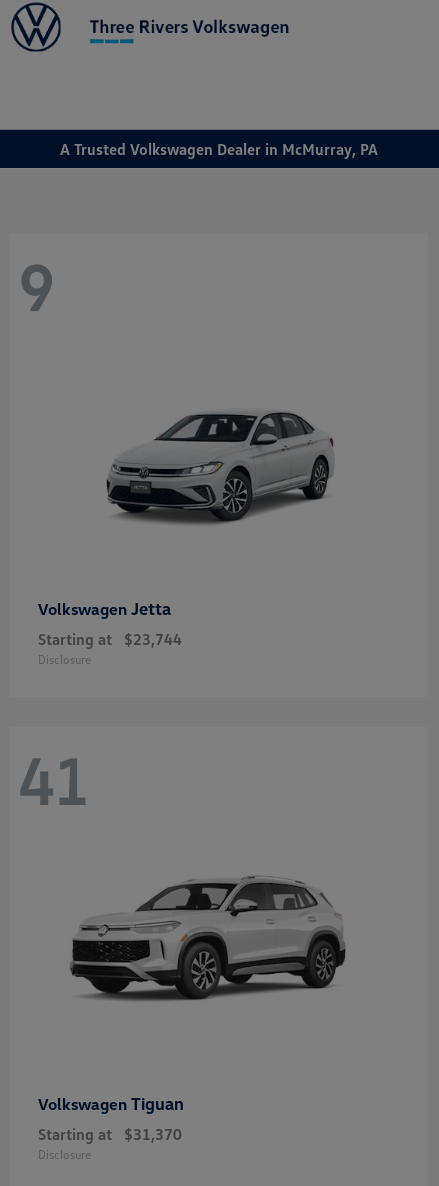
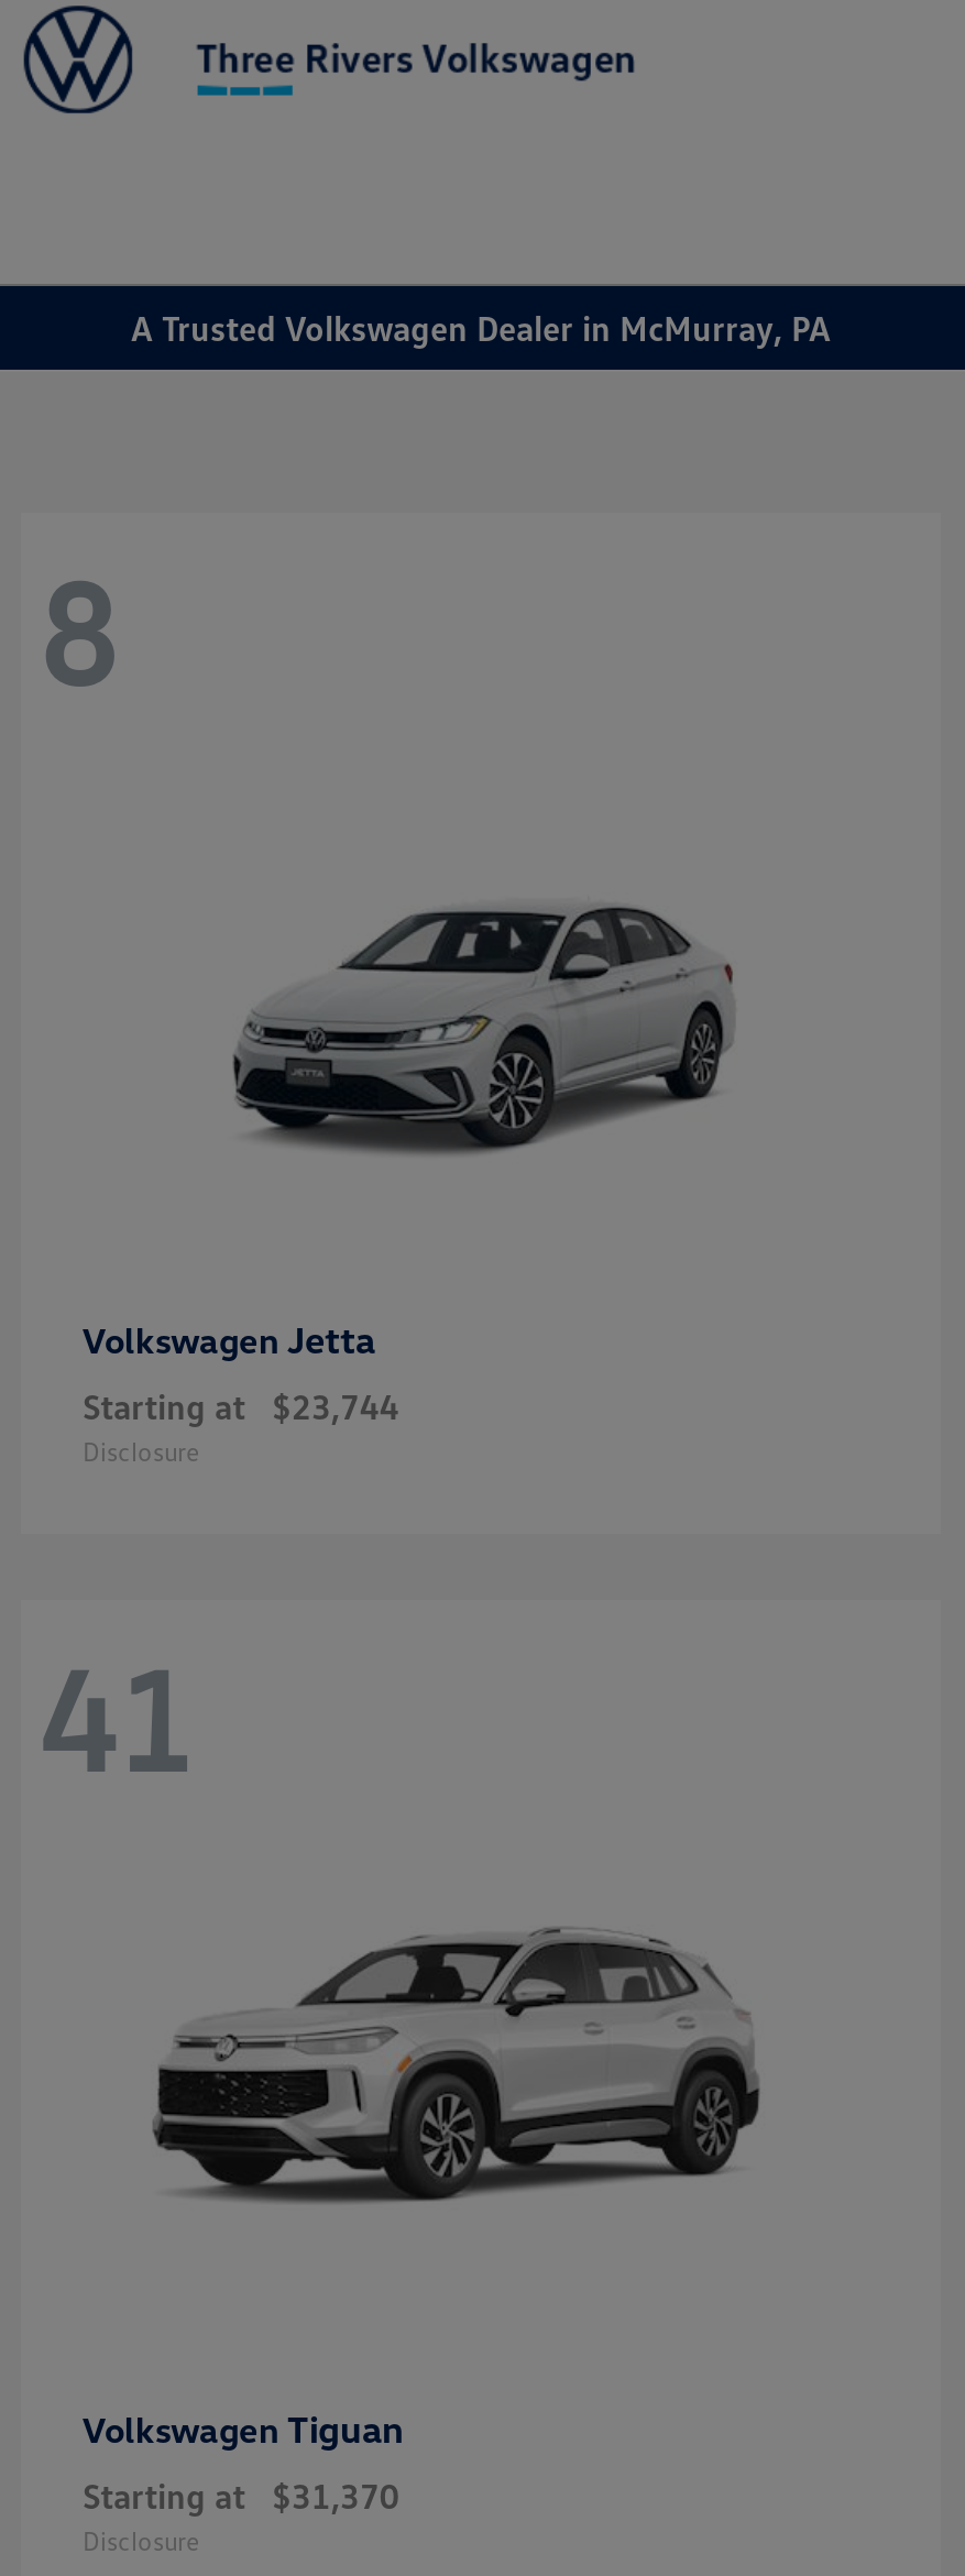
- 9
+ 8
